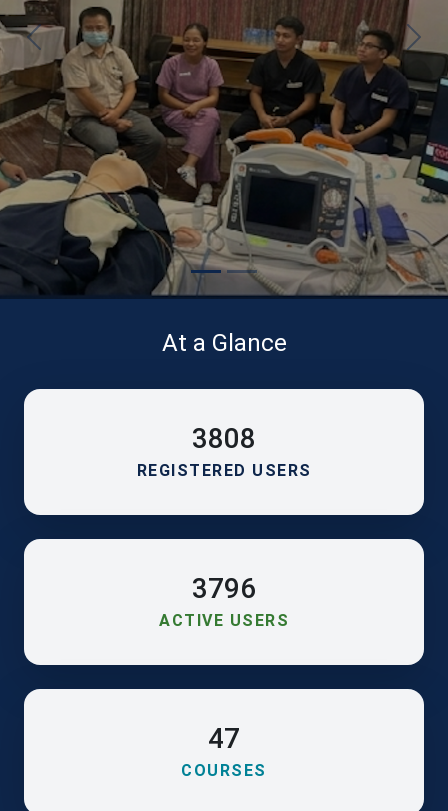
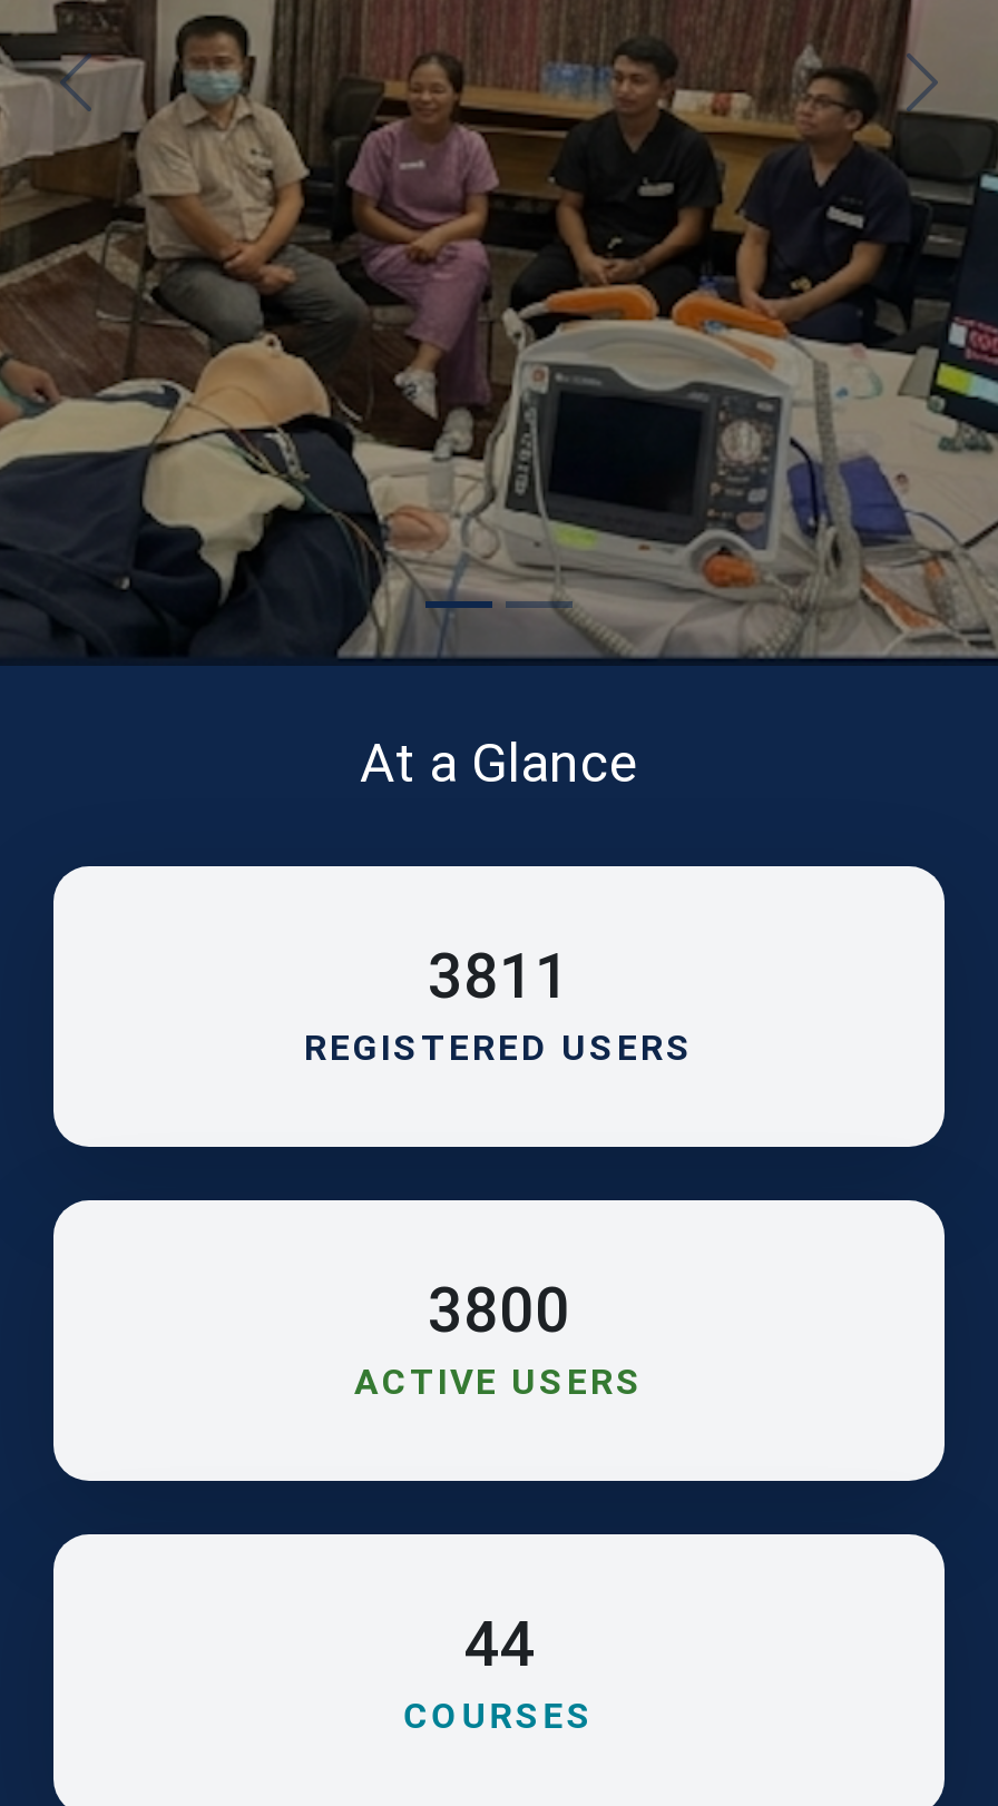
- 3808
+ 3811

- 3796
+ 3800

- 47
+ 44
